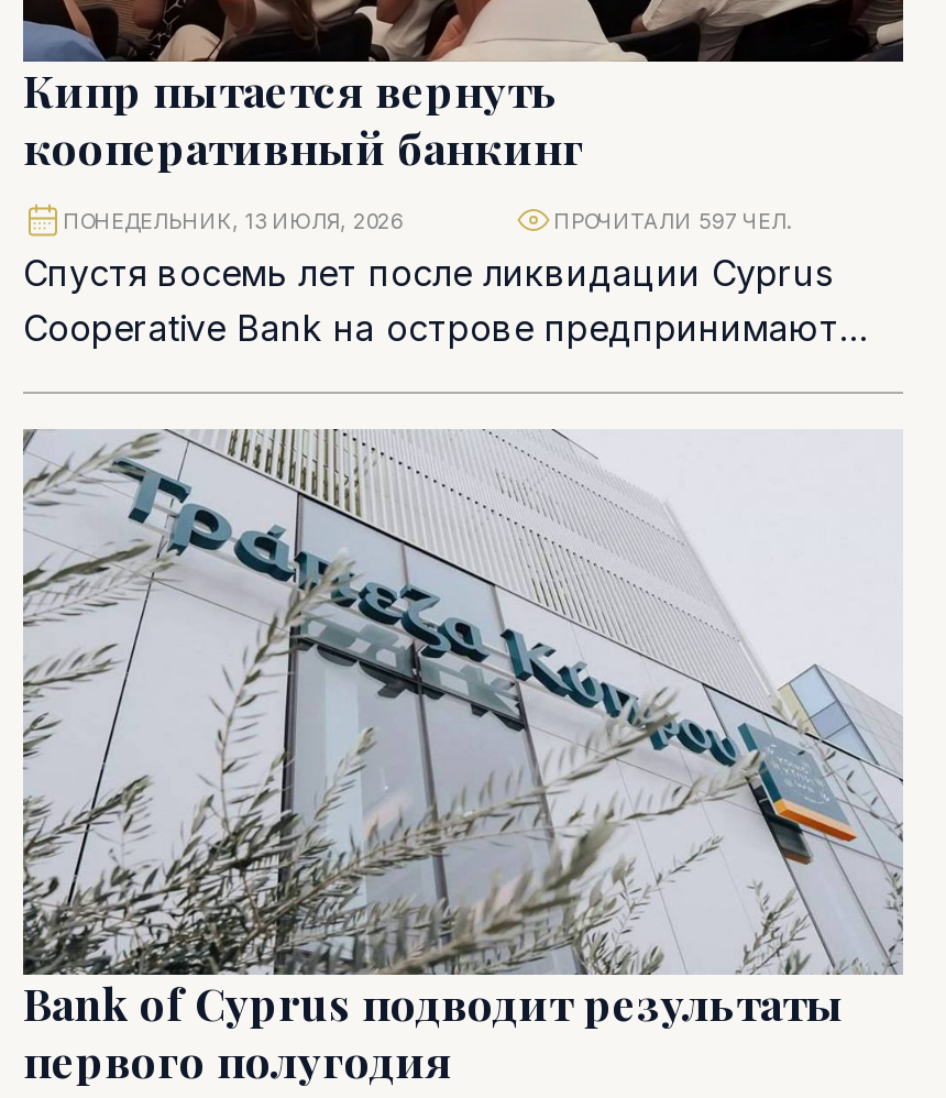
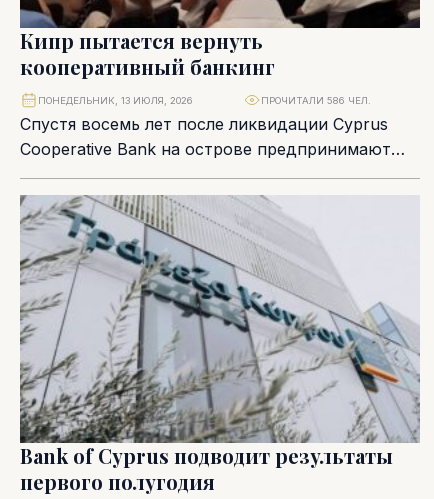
- ПРОЧИТАЛИ 597 ЧЕЛ.
+ ПРОЧИТАЛИ 586 ЧЕЛ.
